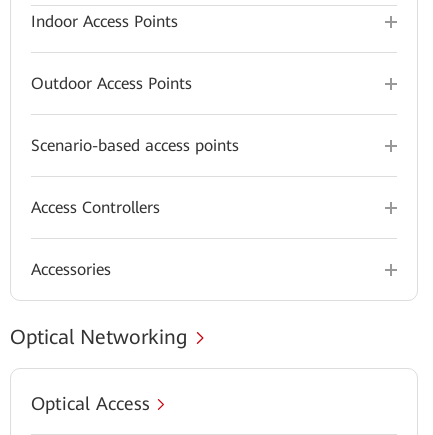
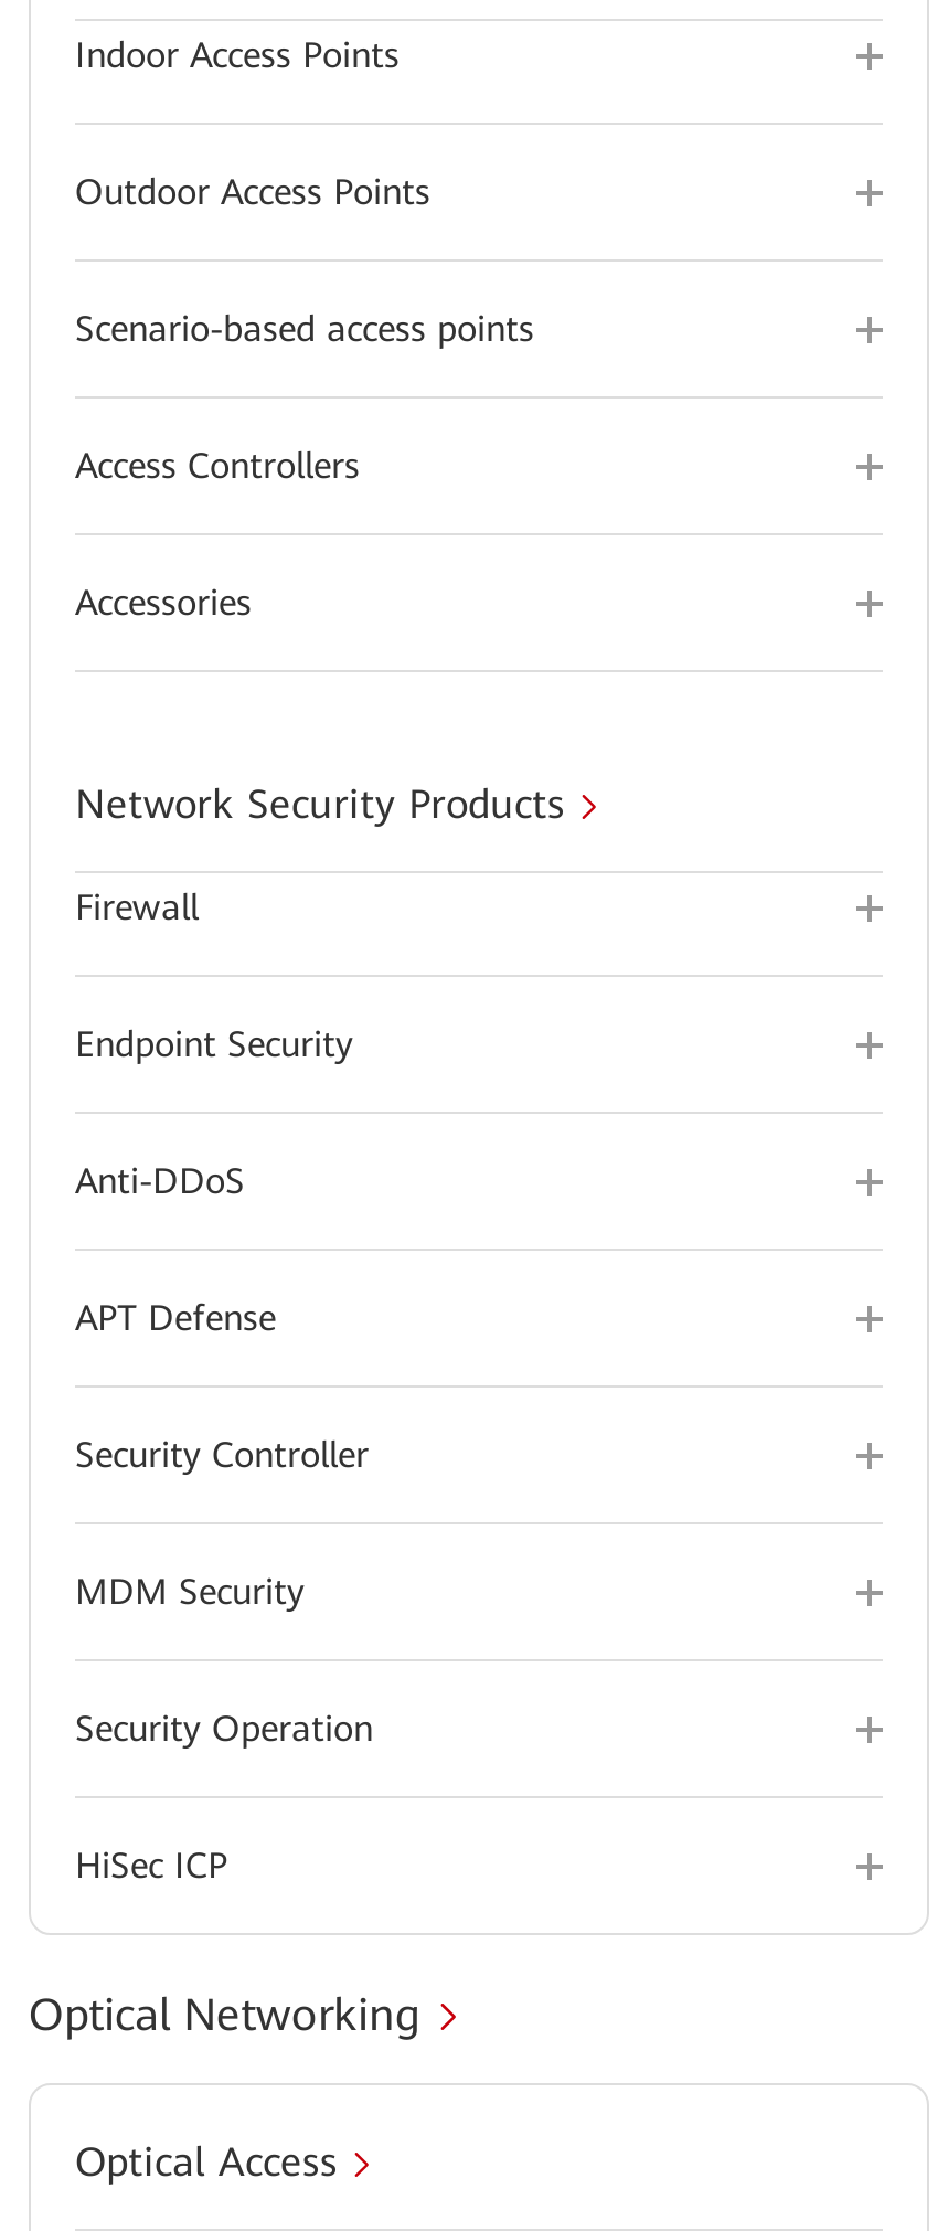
+ Network Security Products
+ Firewall
+ Endpoint Security
+ Anti-DDoS
+ APT Defense
+ Security Controller
+ MDM Security
+ Security Operation
+ HiSec ICP
